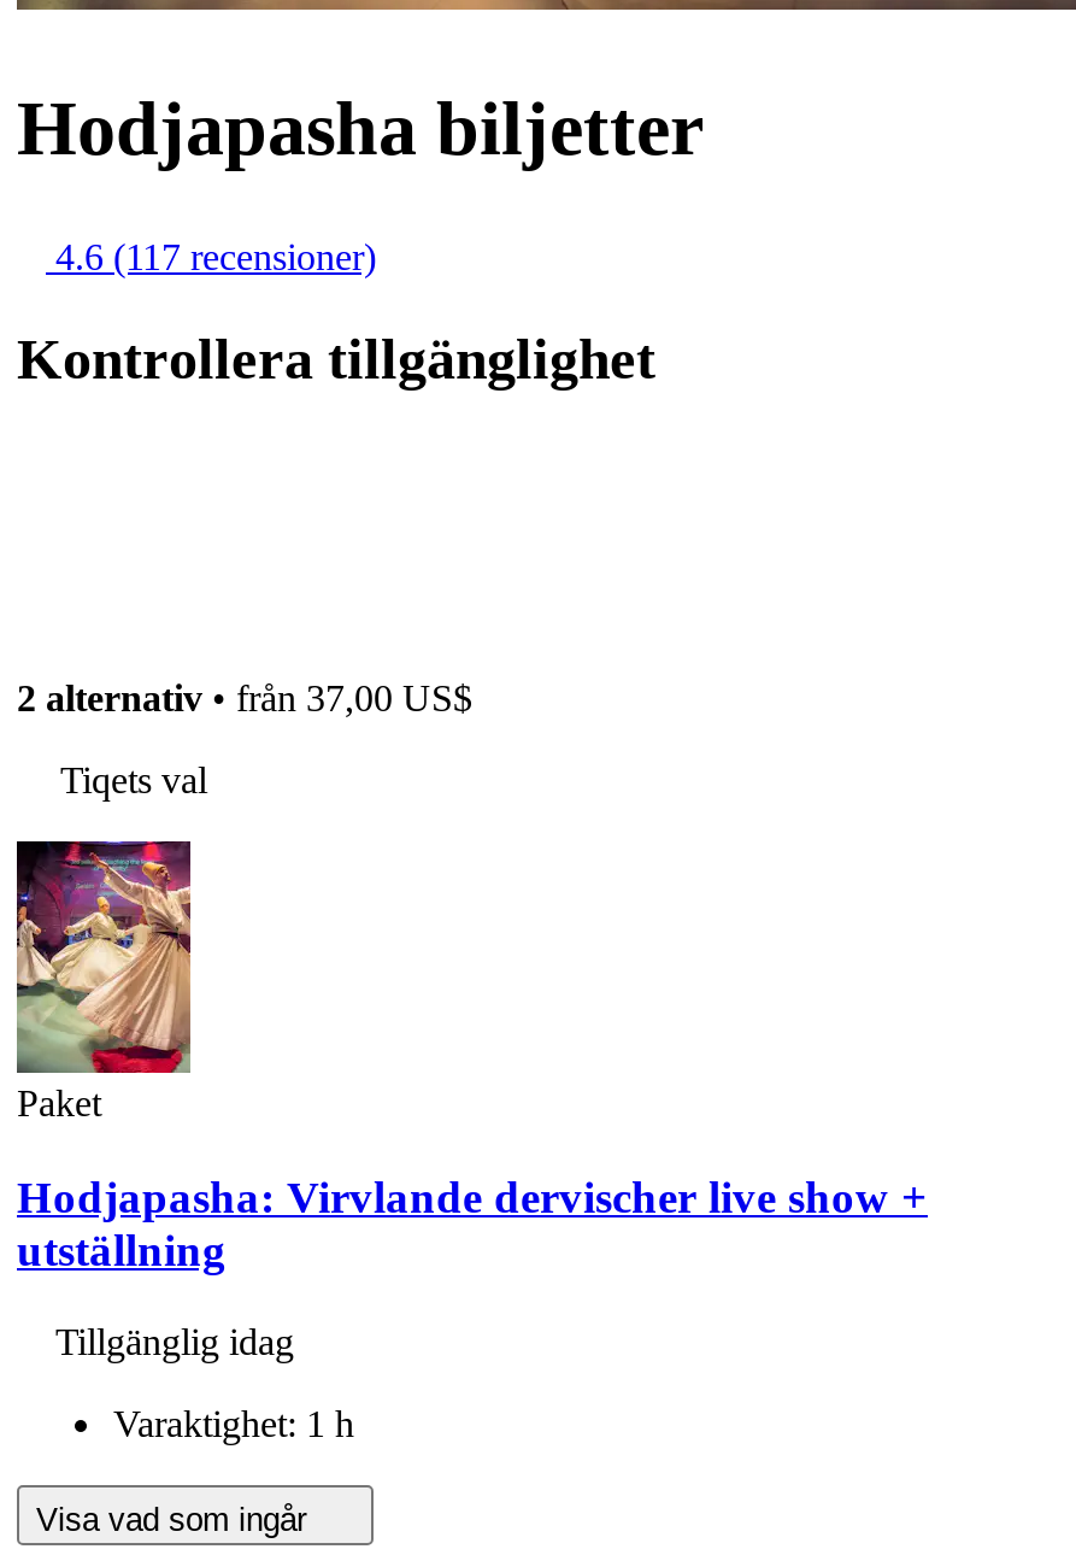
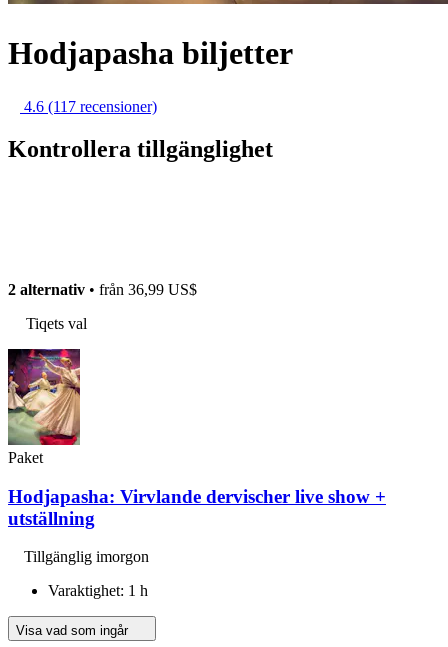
- 2 alternativ • från 37,00 US$
+ 2 alternativ • från 36,99 US$

- Tillgänglig idag
+ Tillgänglig imorgon
